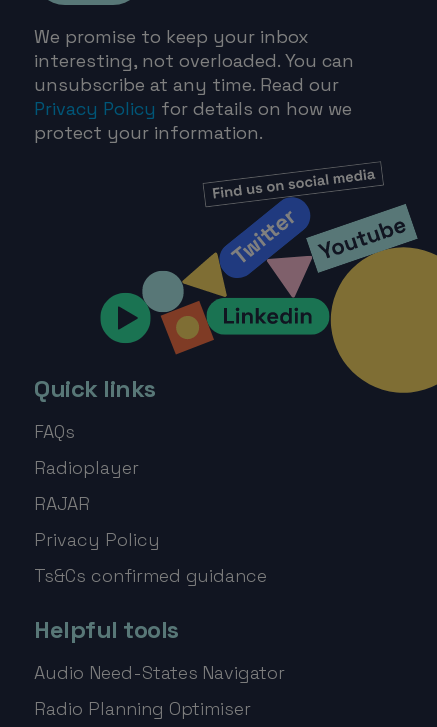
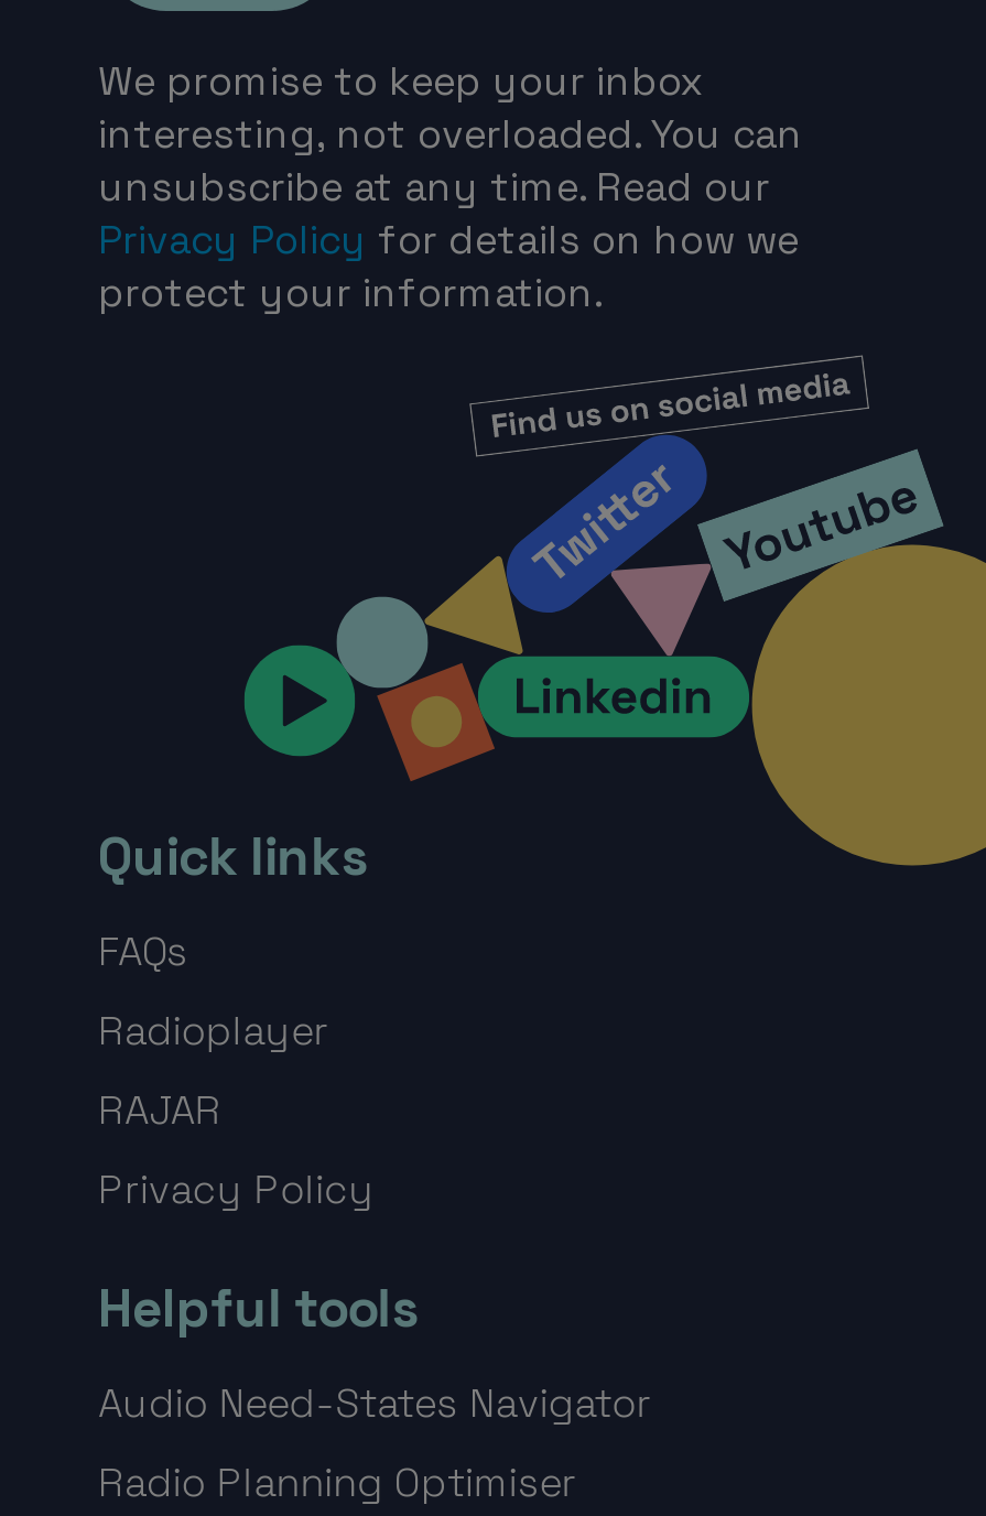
- Ts&Cs confirmed guidance
